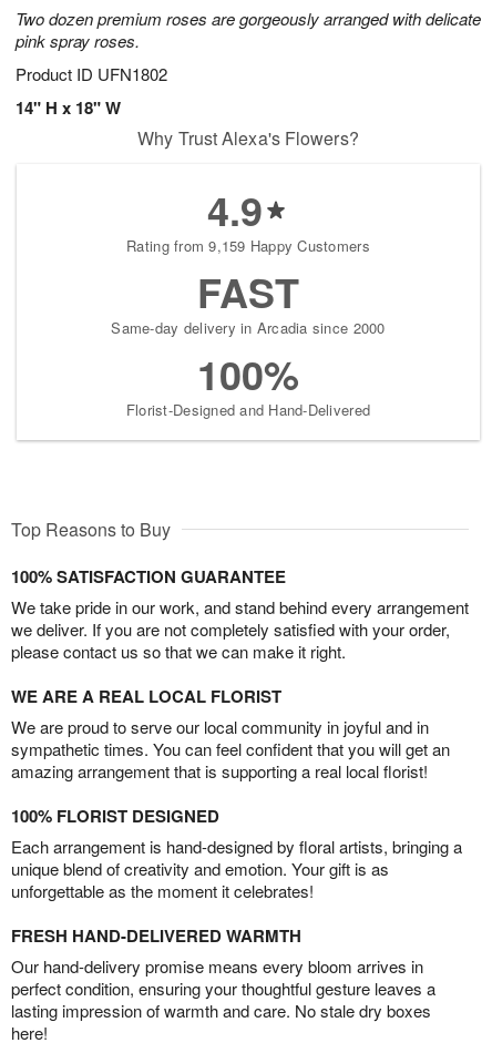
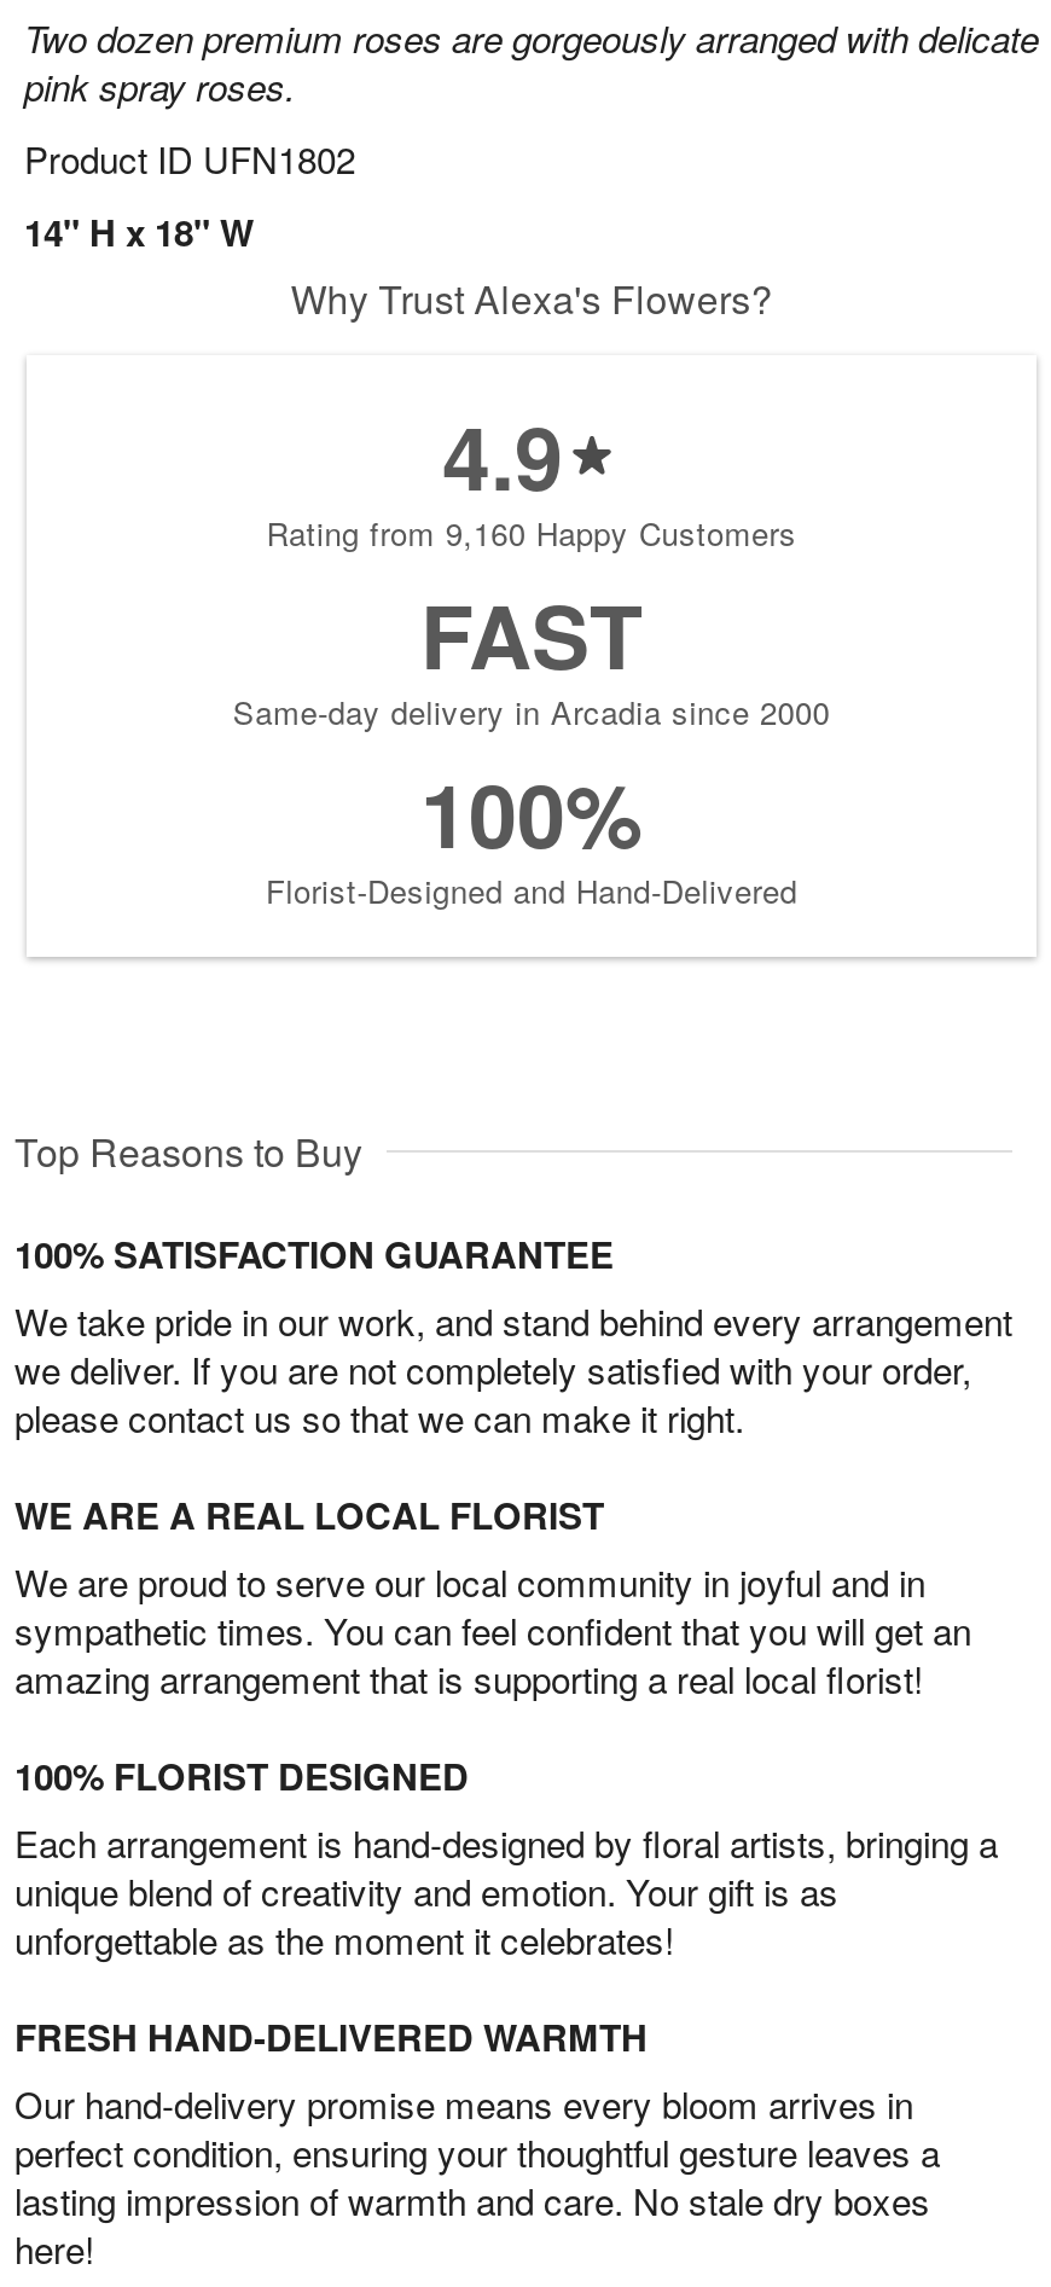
- Rating from 9,159 Happy Customers
+ Rating from 9,160 Happy Customers
